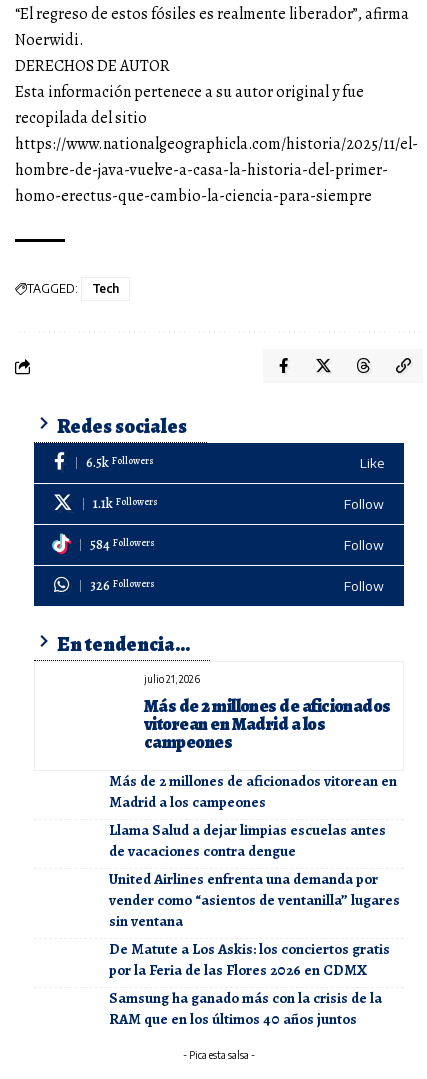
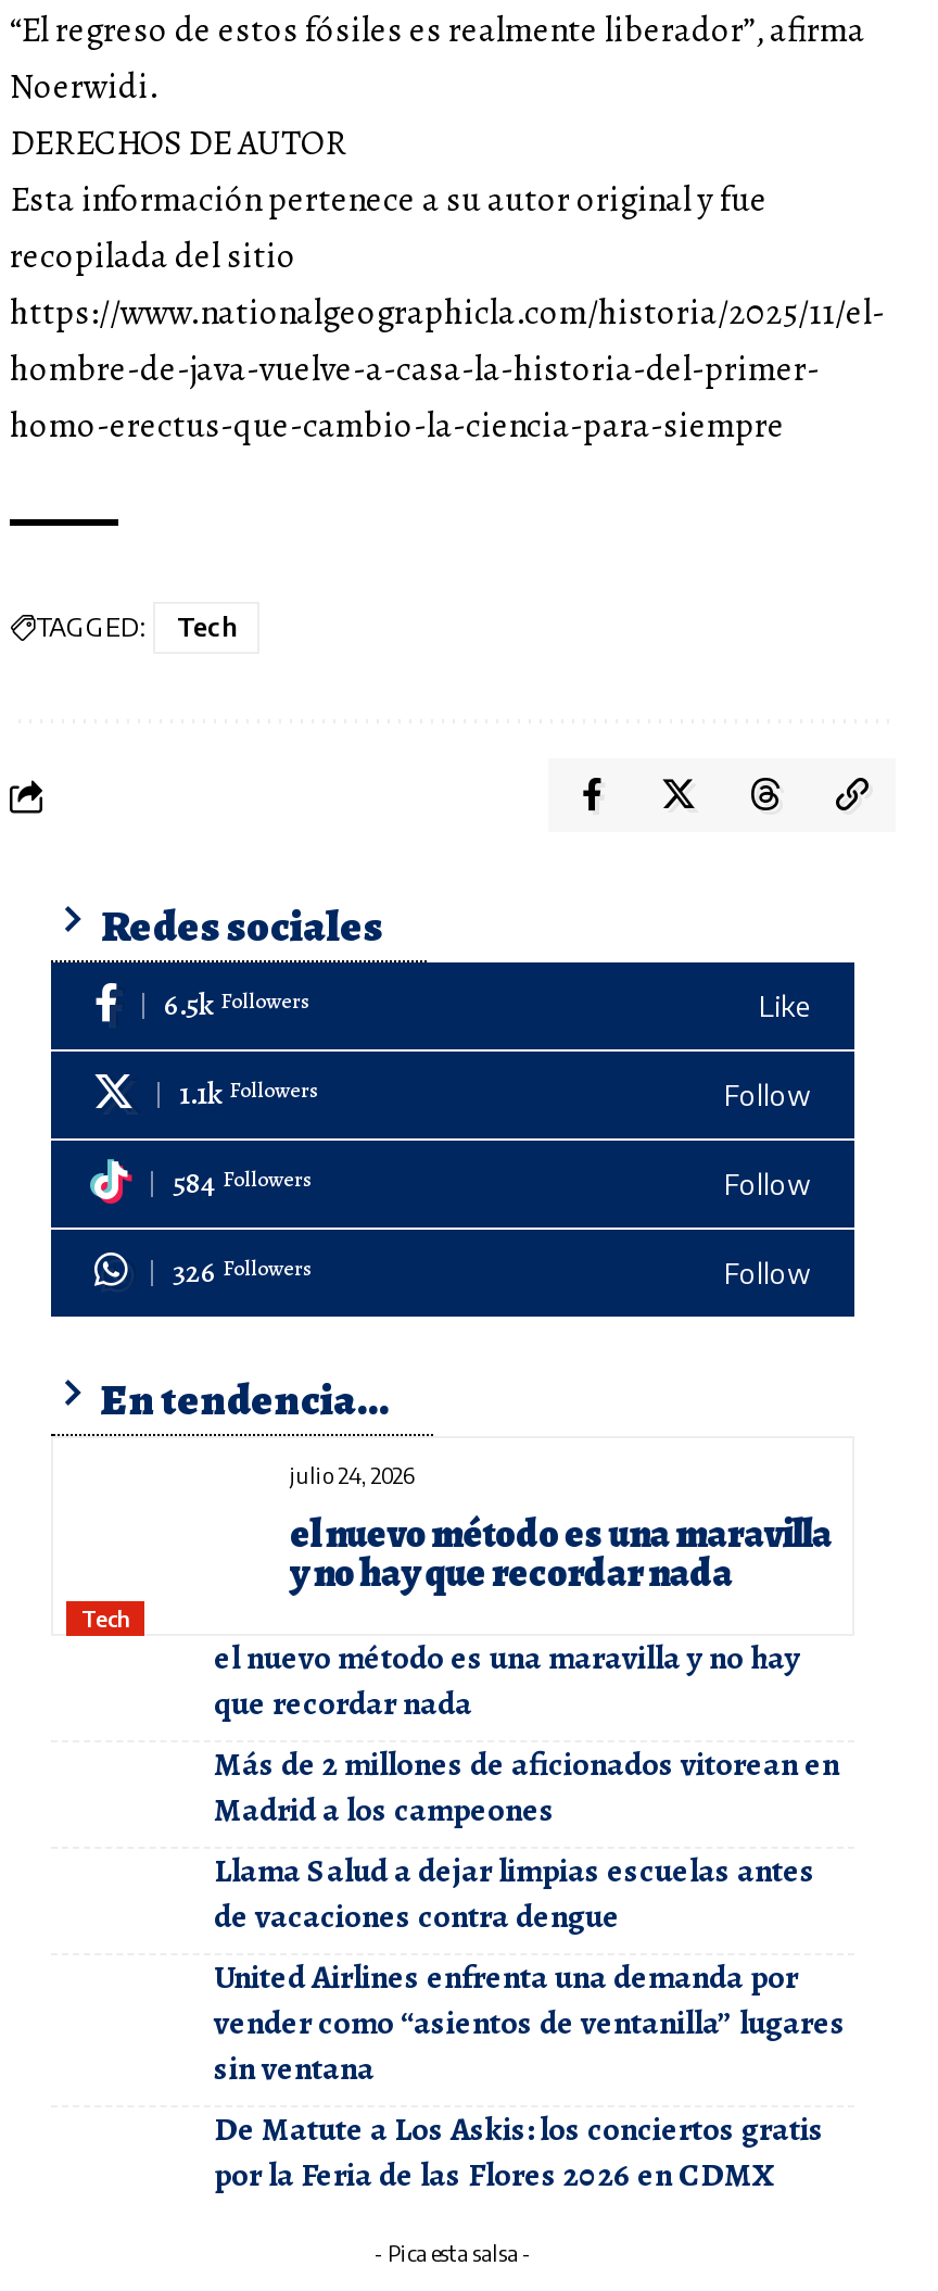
- julio 21, 2026
- Más de 2 millones de aficionados
- vitorean en Madrid a los
- campeones
+ julio 24, 2026
+ el nuevo método es una maravilla
+ y no hay que recordar nada
+ Tech
+ el nuevo método es una maravilla y no hay
+ que recordar nada

moved down: Más de 2 millones de aficionados vitorean en | Madrid a los campeones | Llama Salud a dejar limpias escuelas antes | ... | De Matute a Los Askis: los conciertos gratis | por la Feria de las Flores 2026 en CDMX

- Samsung ha ganado más con la crisis de la
- RAM que en los últimos 40 años juntos
